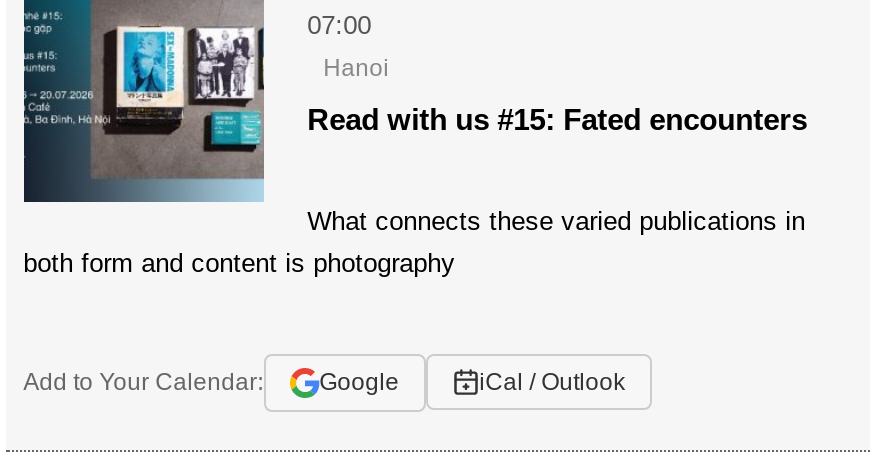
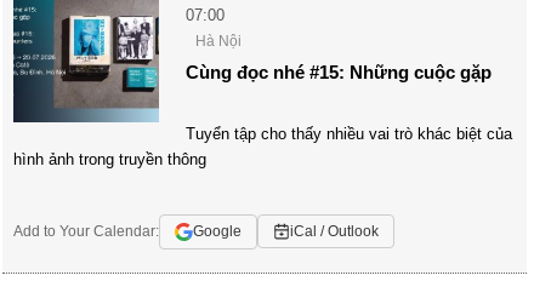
- Hanoi
+ Hà Nội

- Read with us #15: Fated encounters
+ Cùng đọc nhé #15: Những cuộc gặp

- What connects these varied publications in
- both form and content is photography
+ Tuyển tập cho thấy nhiều vai trò khác biệt của
+ hình ảnh trong truyền thông
